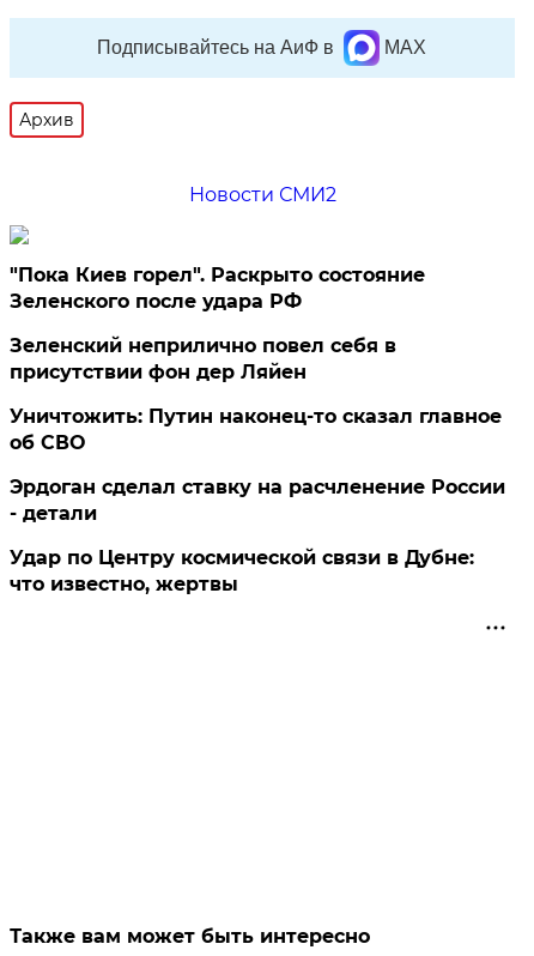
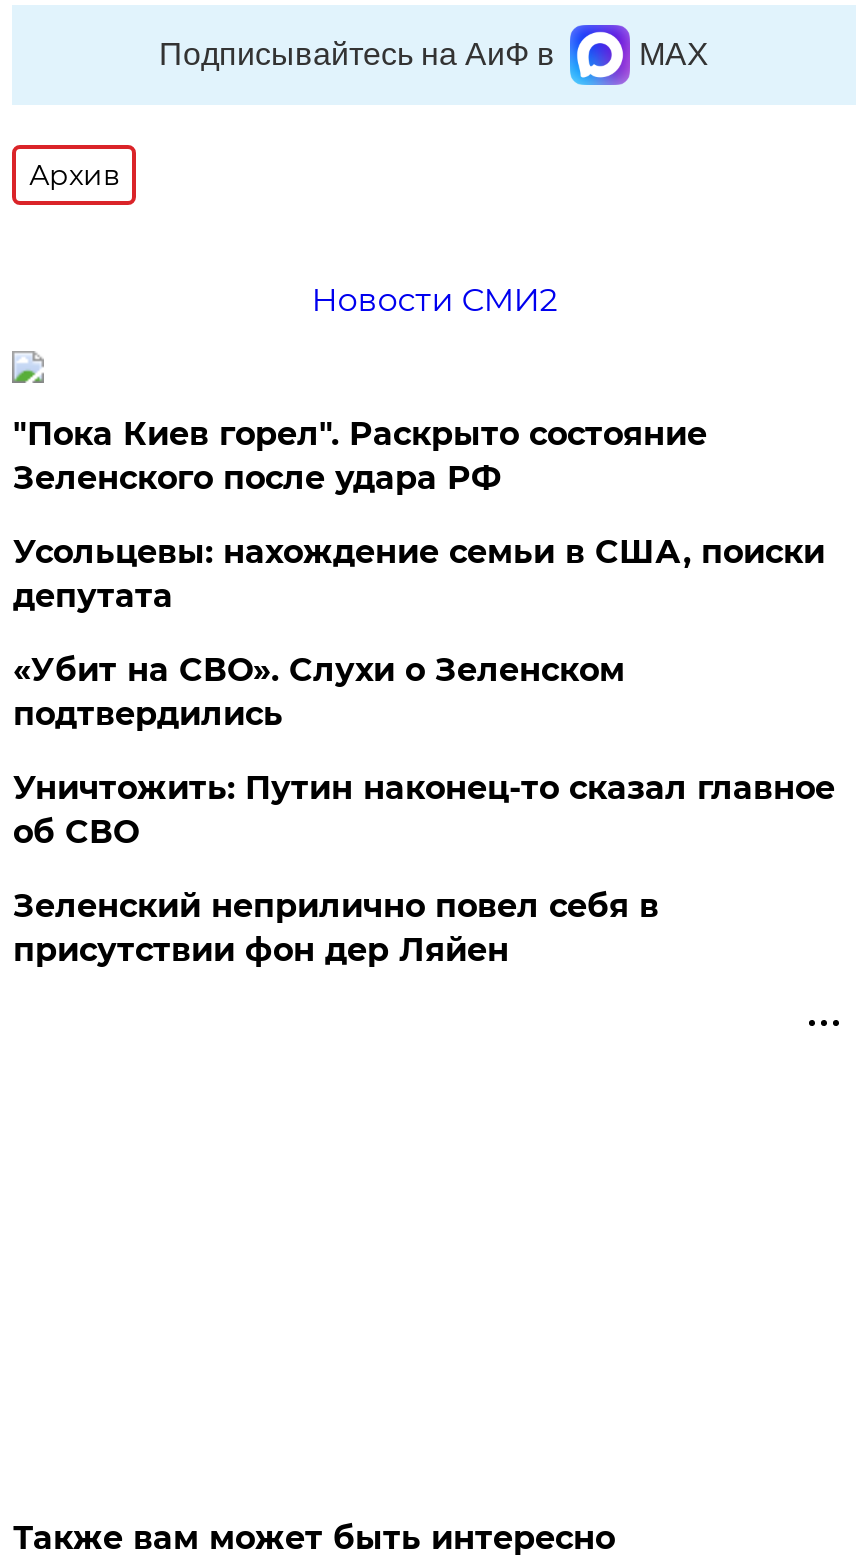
+ Усольцевы: нахождение семьи в США, поиски
+ депутата
+ «Убит на СВО». Слухи о Зеленском
+ подтвердились

moved down: Зеленский неприлично повел cебя в | присутствии фон дер Ляйен

moved up: Уничтожить: Путин наконец-то сказал главное | об СВО

- Эрдоган сделал ставку на расчленение России
- - детали
- Удар по Центру космической связи в Дубне:
- что известно, жертвы
